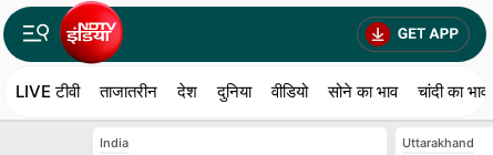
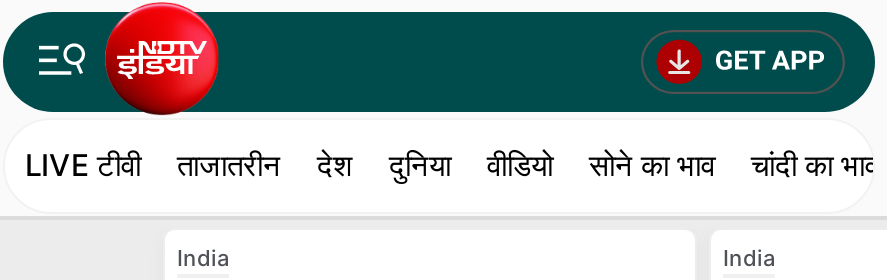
- Uttarakhand
+ India
